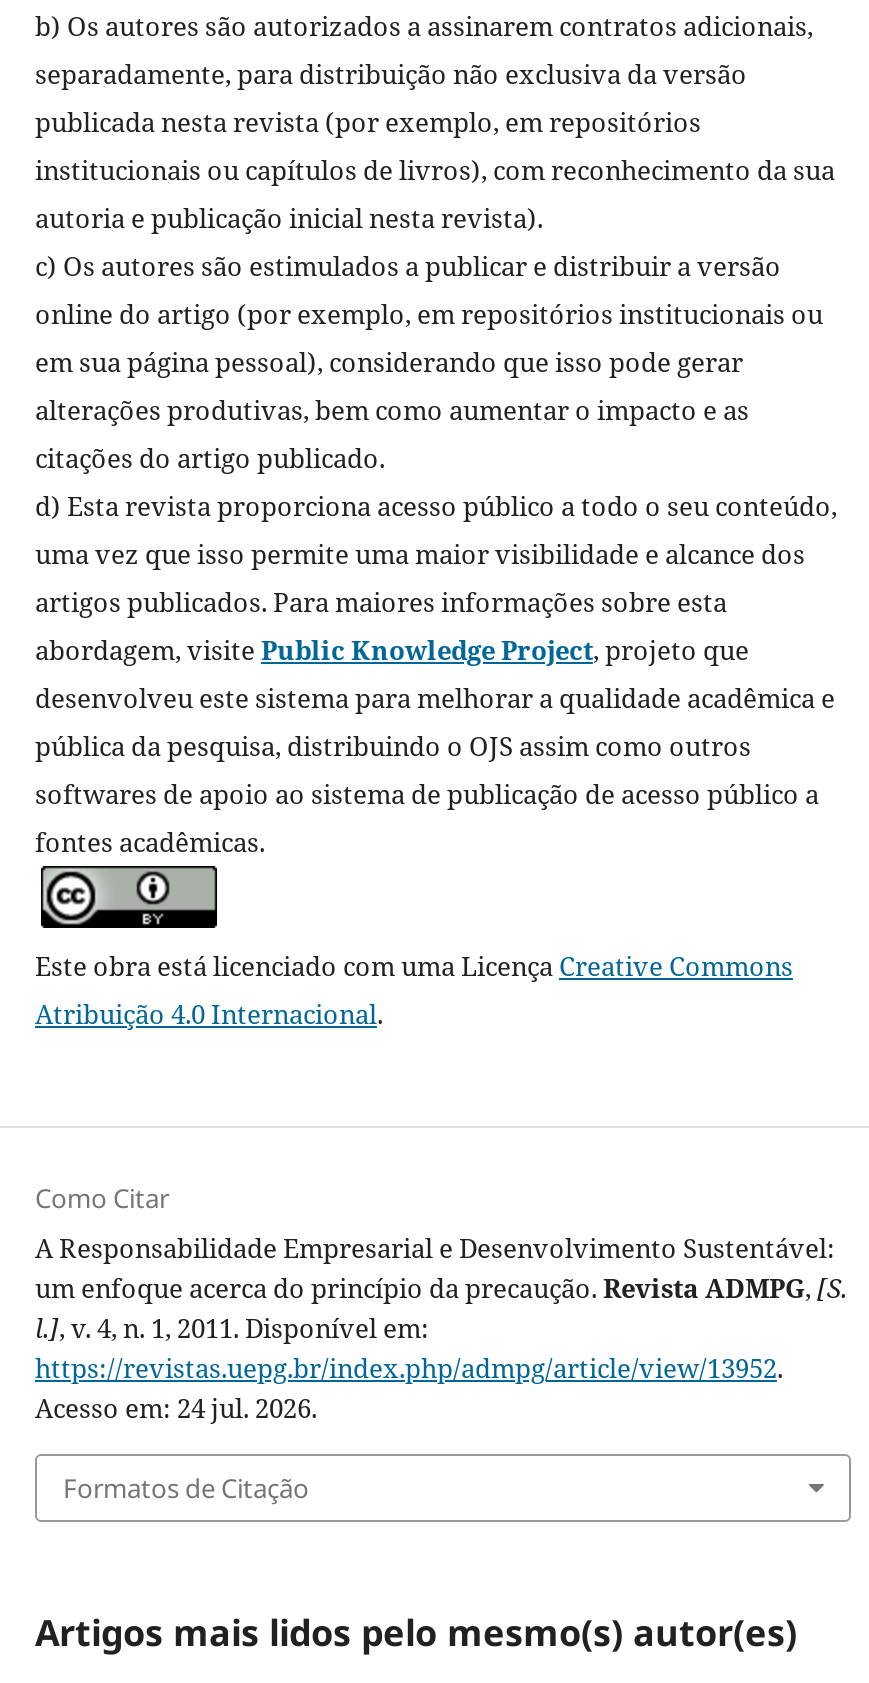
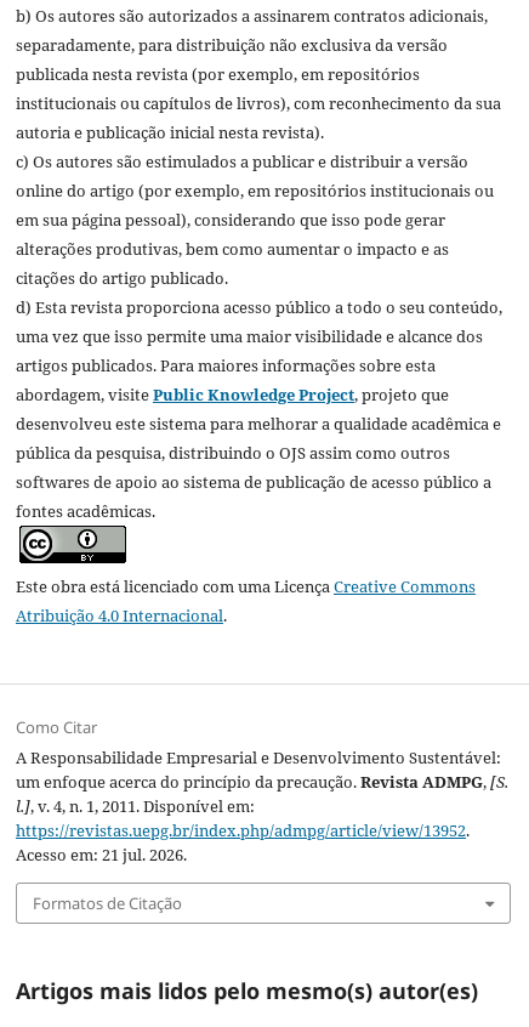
- Acesso em: 24 jul. 2026.
+ Acesso em: 21 jul. 2026.
